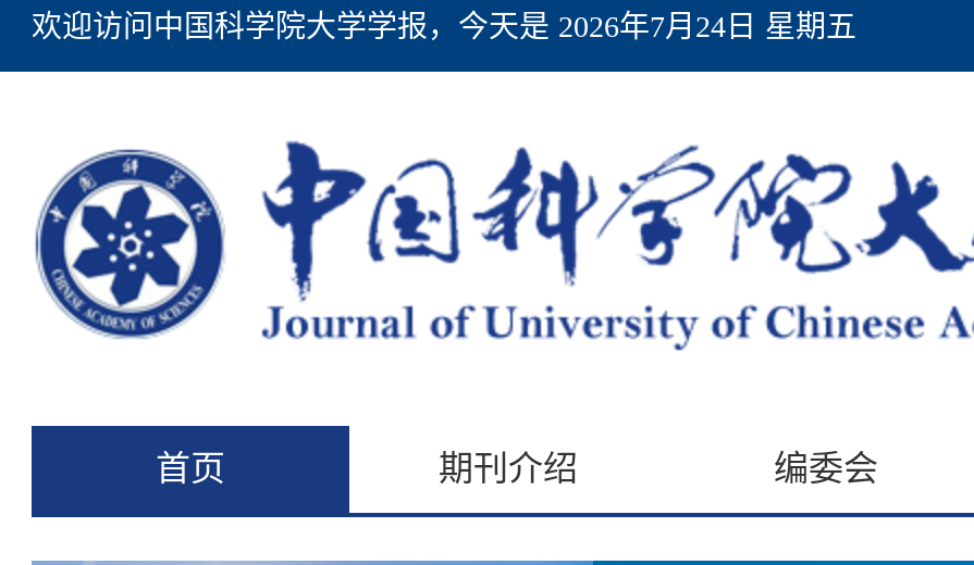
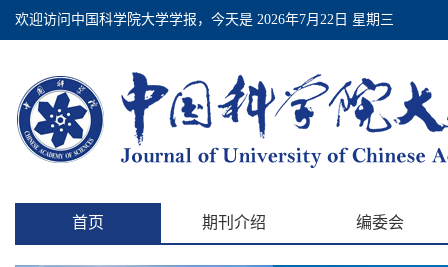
- 欢迎访问中国科学院大学学报，今天是2026年7月24日 星期五
+ 欢迎访问中国科学院大学学报，今天是2026年7月22日 星期三
